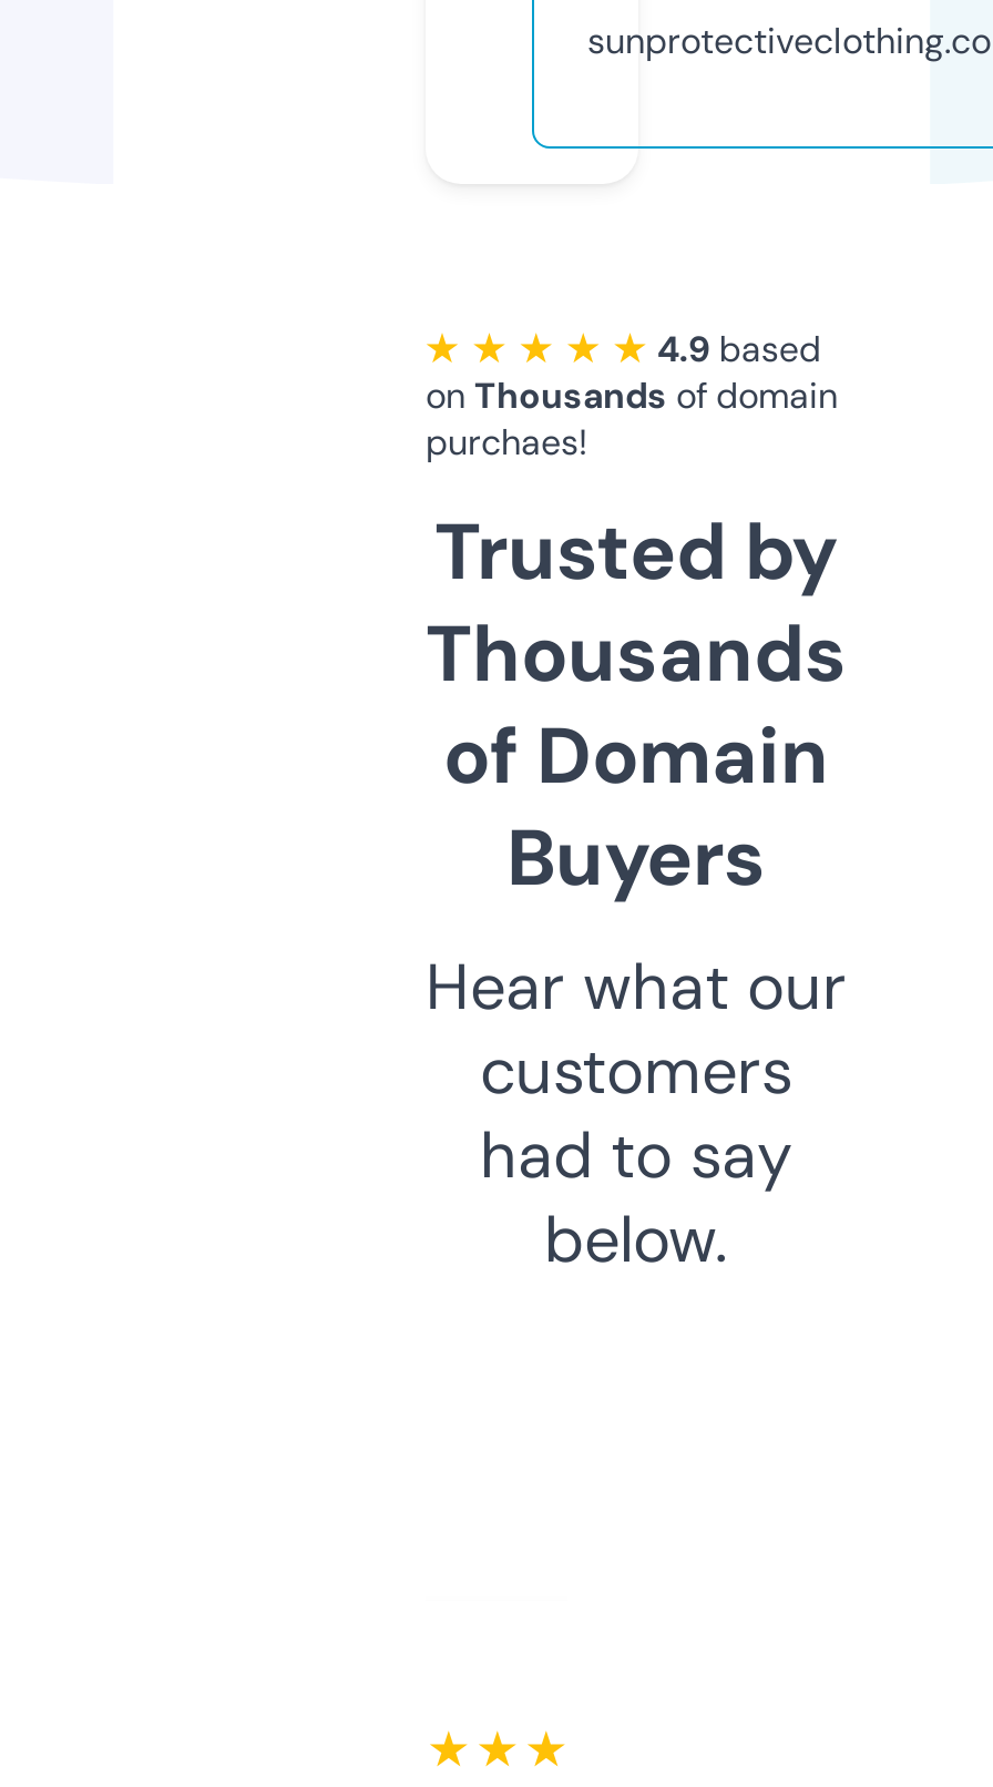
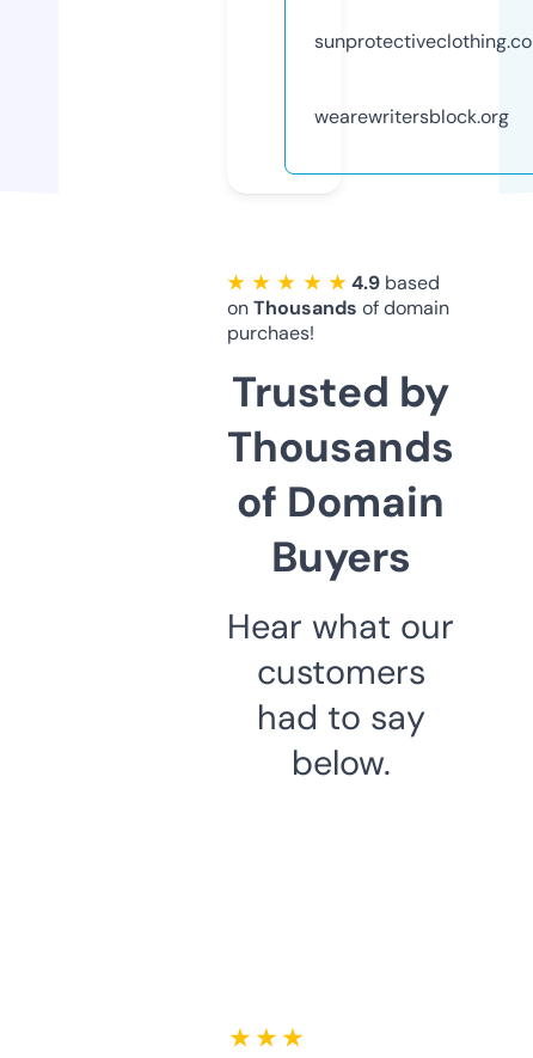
+ wearewritersblock.org
